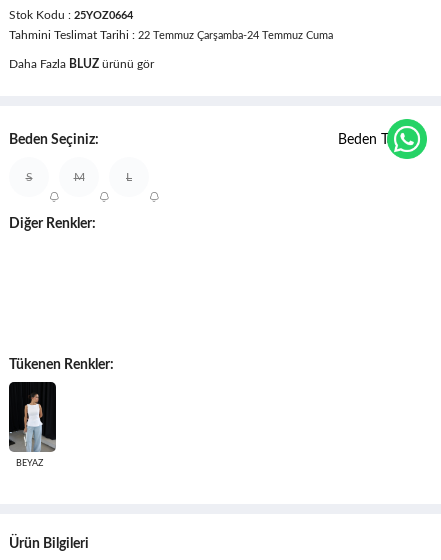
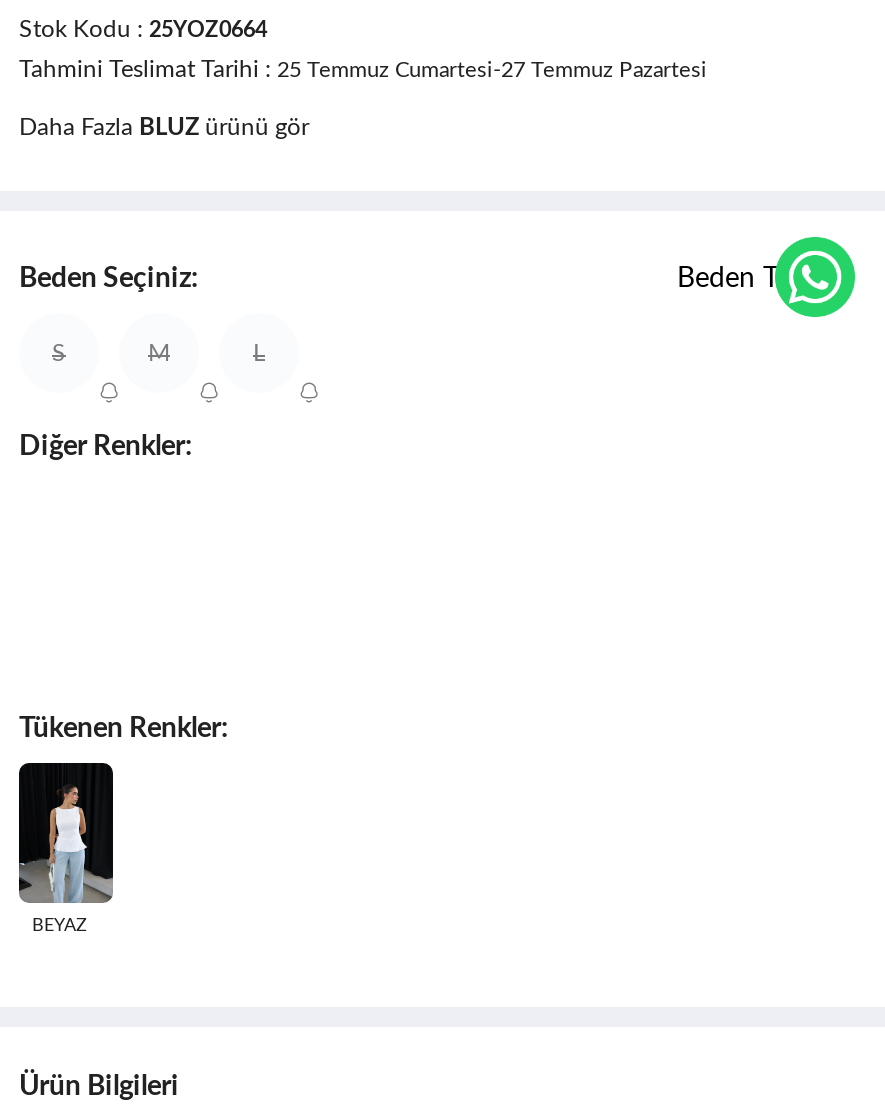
- Tahmini Teslimat Tarihi : 22 Temmuz Çarşamba-24 Temmuz Cuma
+ Tahmini Teslimat Tarihi : 25 Temmuz Cumartesi-27 Temmuz Pazartesi
